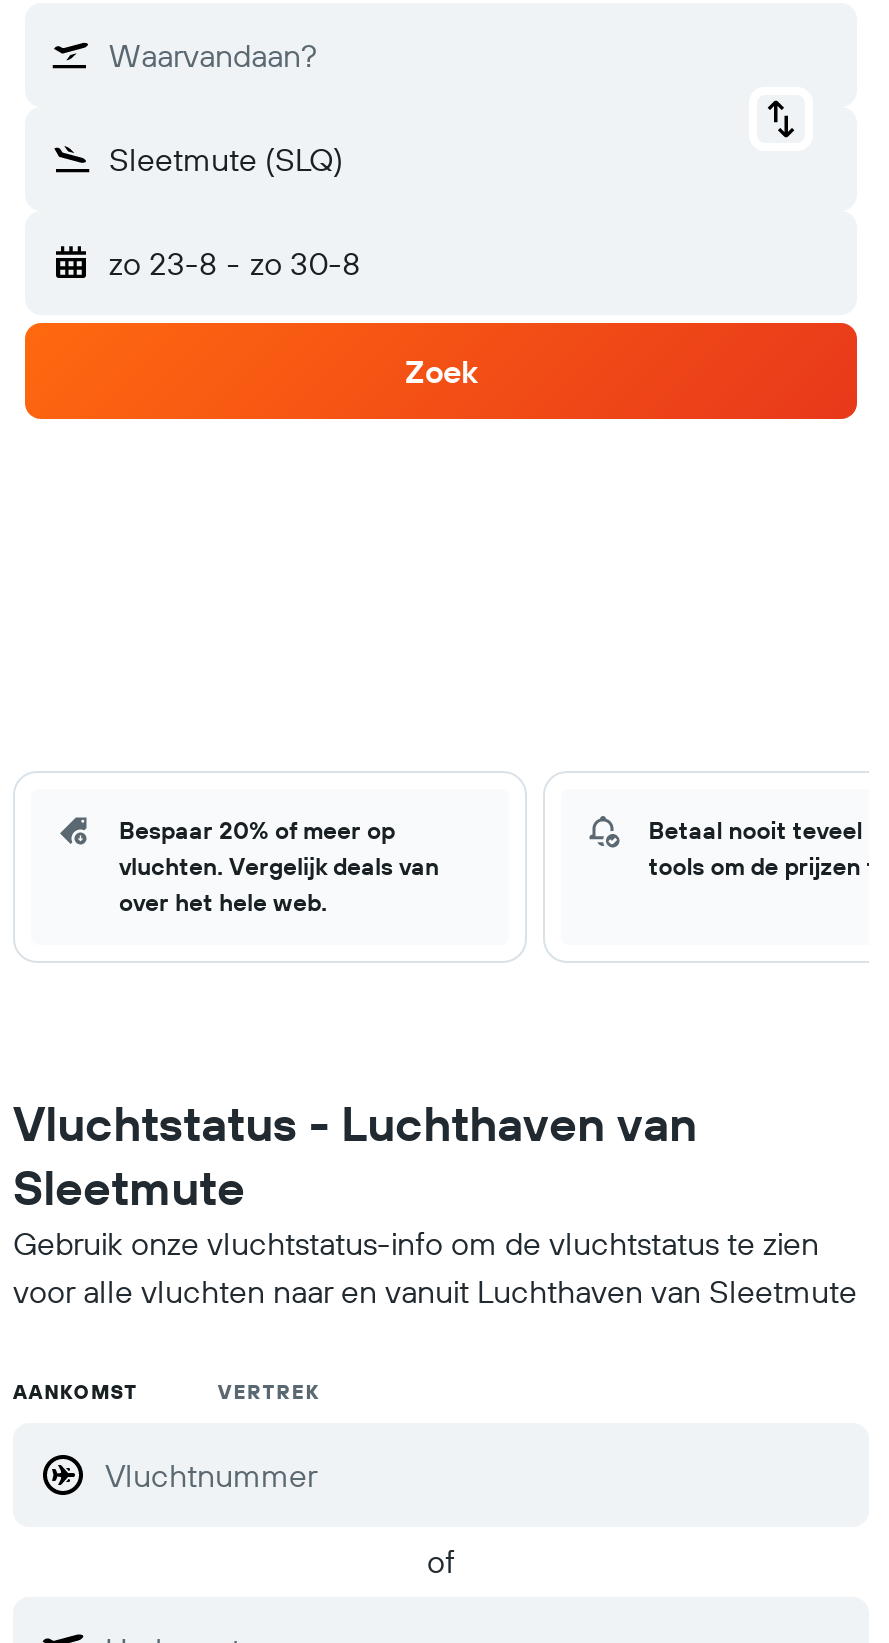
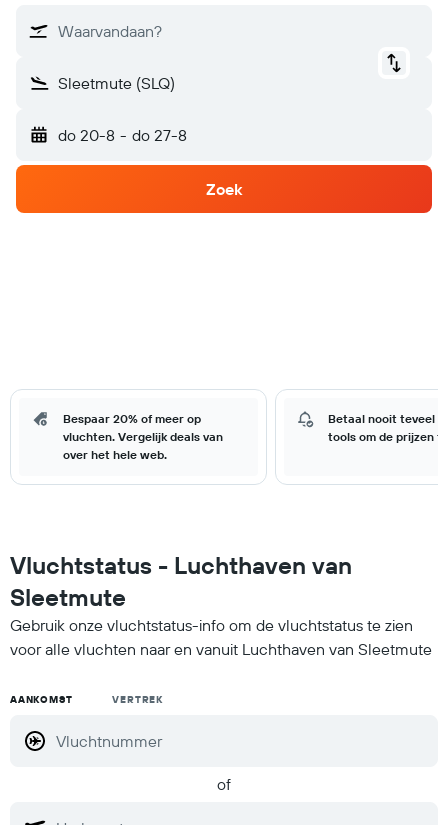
- zo 23-8 - zo 30-8
+ do 20-8 - do 27-8
